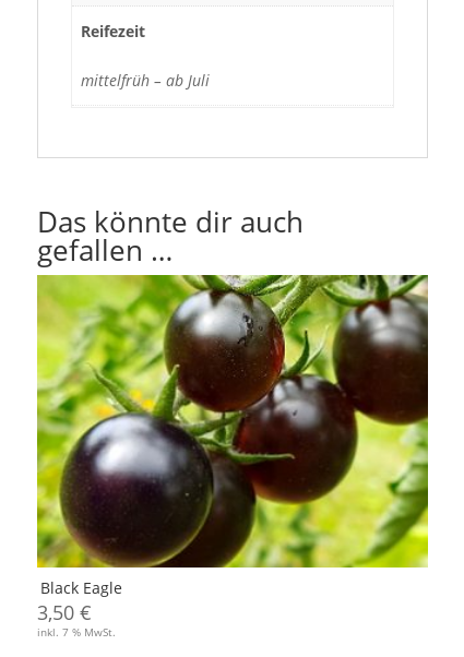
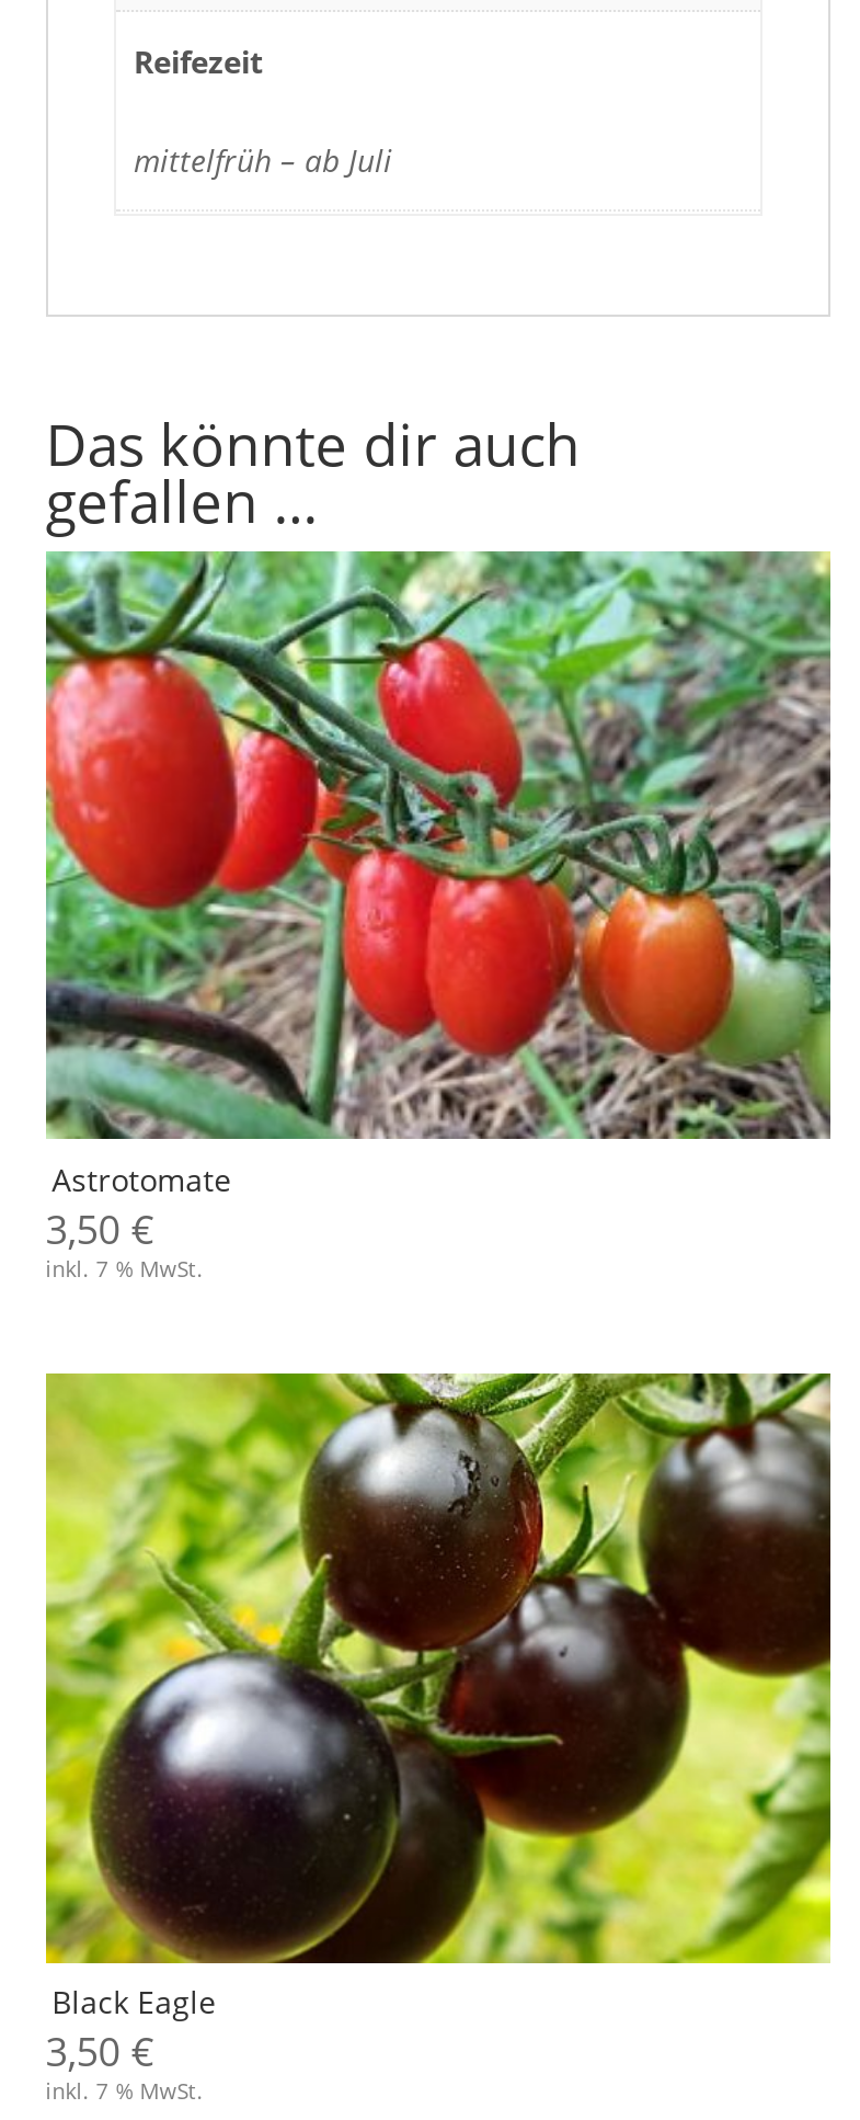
+ [image]
+ Astrotomate
+ 3,50 €
+ inkl. 7 % MwSt.
